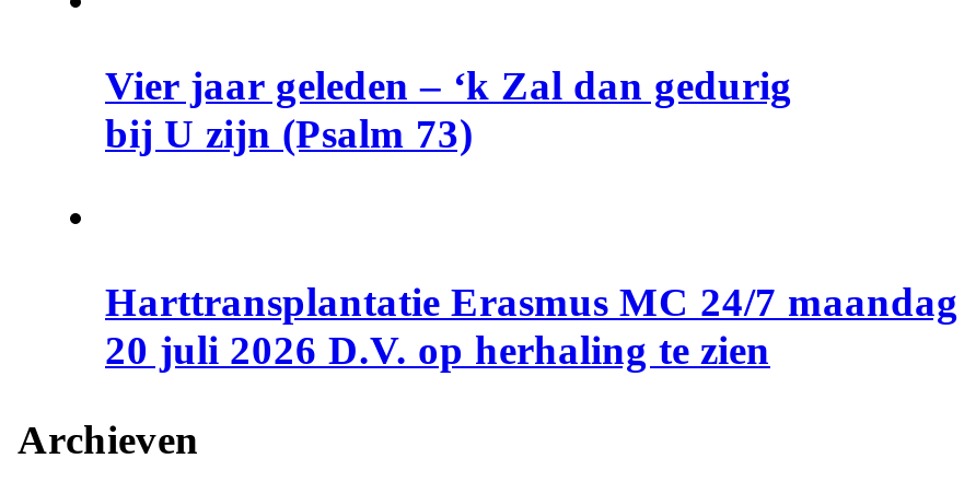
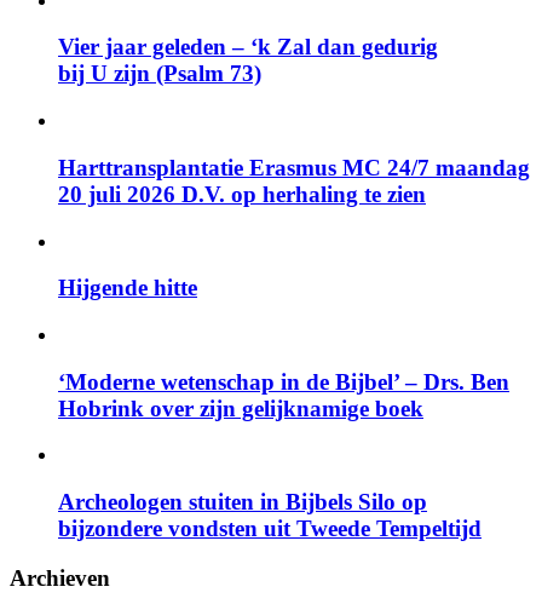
+ Hijgende hitte

+ ‘Moderne wetenschap in de Bijbel’ – Drs. Ben
+ Hobrink over zijn gelijknamige boek

+ Archeologen stuiten in Bijbels Silo op
+ bijzondere vondsten uit Tweede Tempeltijd
